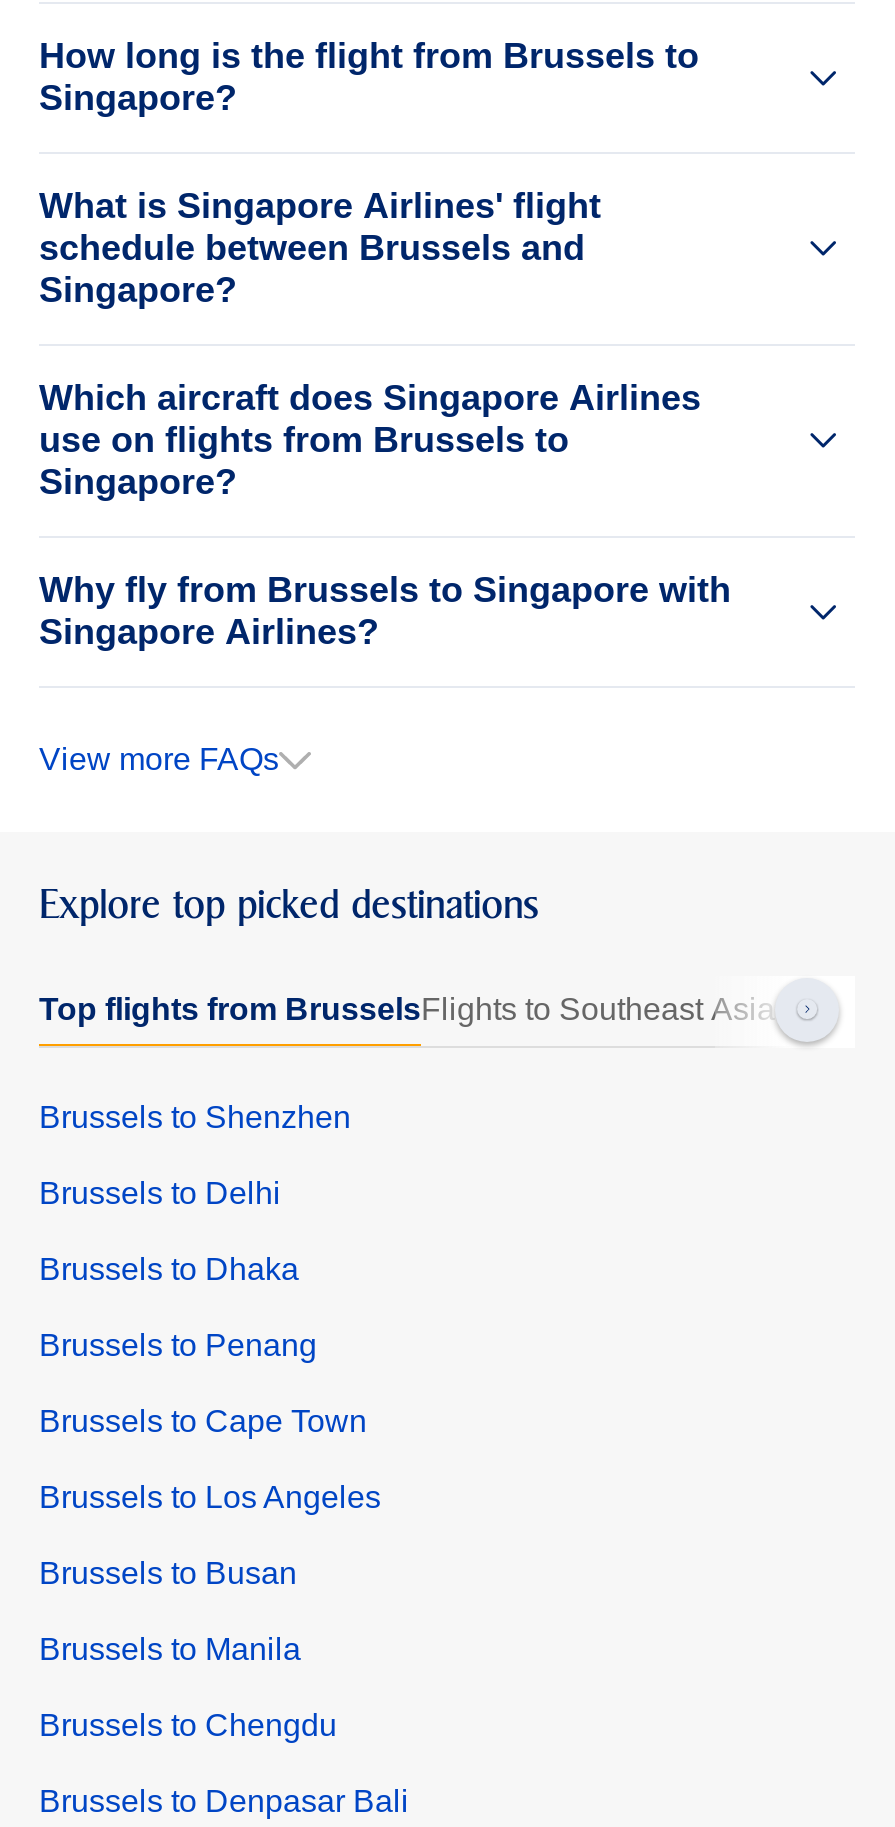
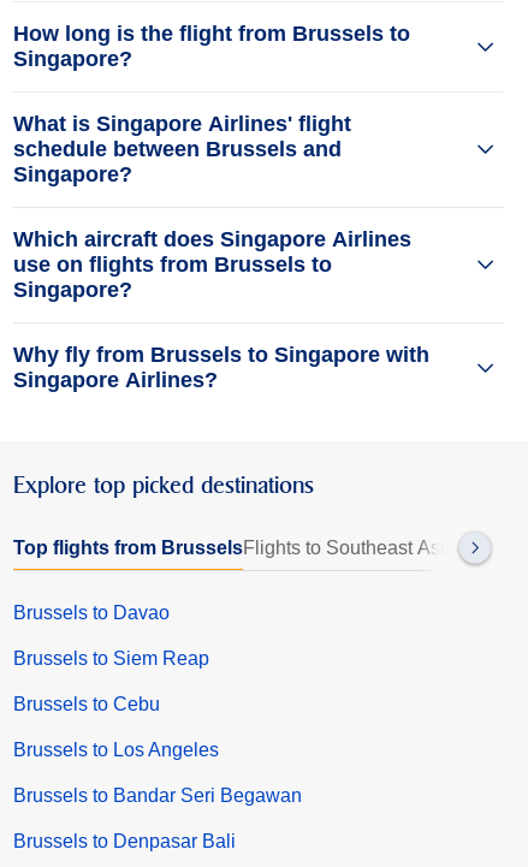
- View more FAQs

- Brussels to Shenzhen
- Brussels to Delhi
- Brussels to Dhaka
- Brussels to Penang
- Brussels to Cape Town
+ Brussels to Davao
+ Brussels to Siem Reap
+ Brussels to Cebu

- Brussels to Busan
- Brussels to Manila
- Brussels to Chengdu
+ Brussels to Bandar Seri Begawan
